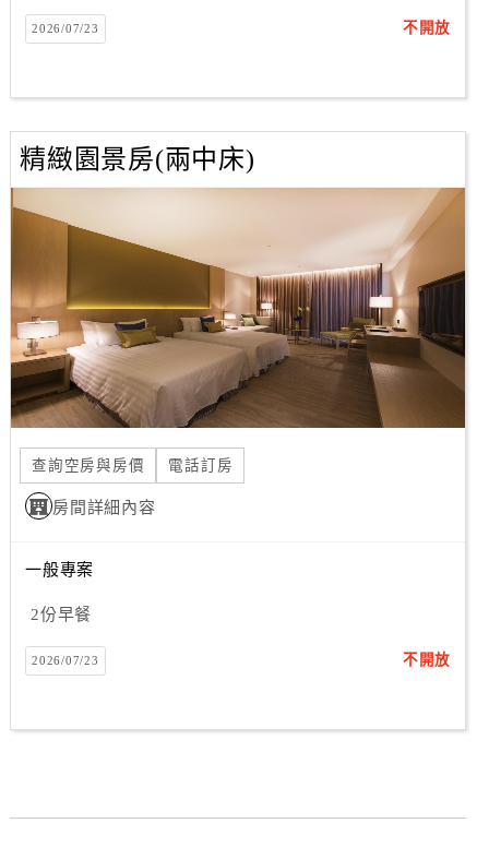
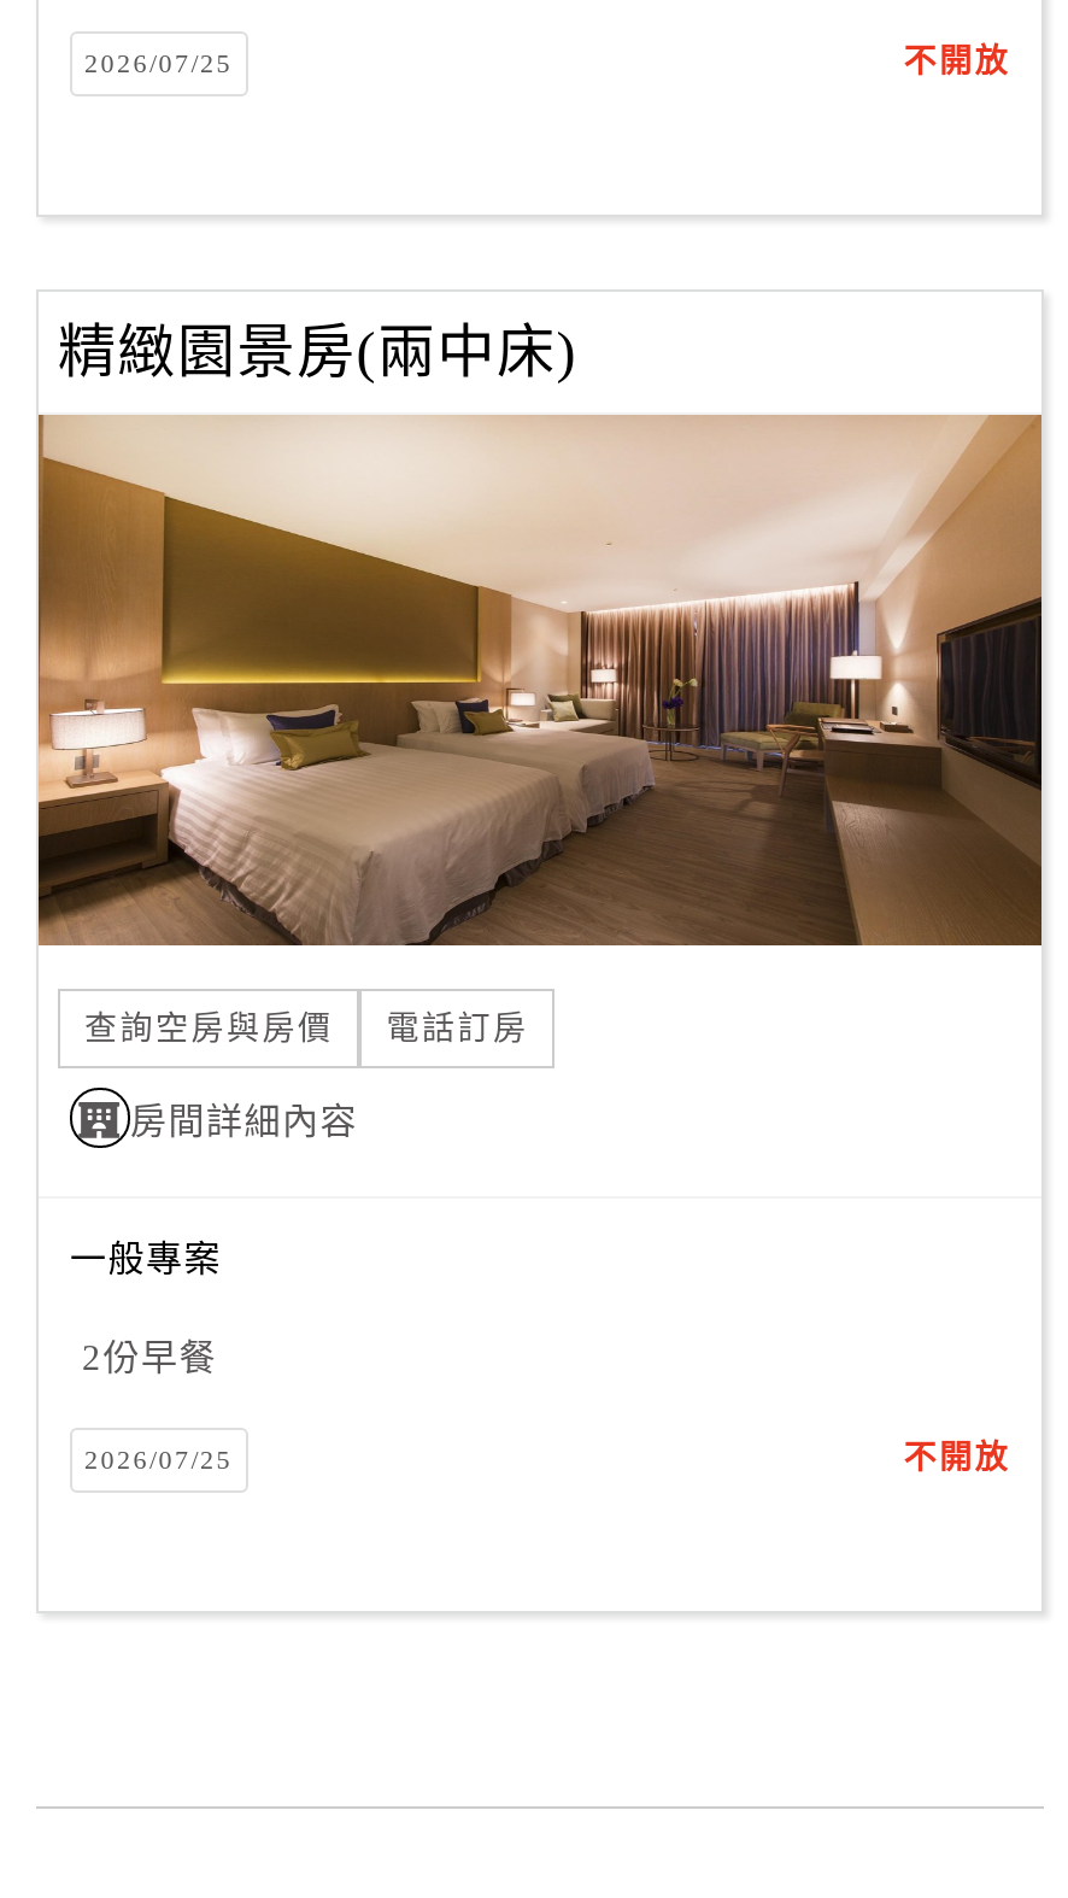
- 2026/07/23
+ 2026/07/25

- 2026/07/23
+ 2026/07/25
